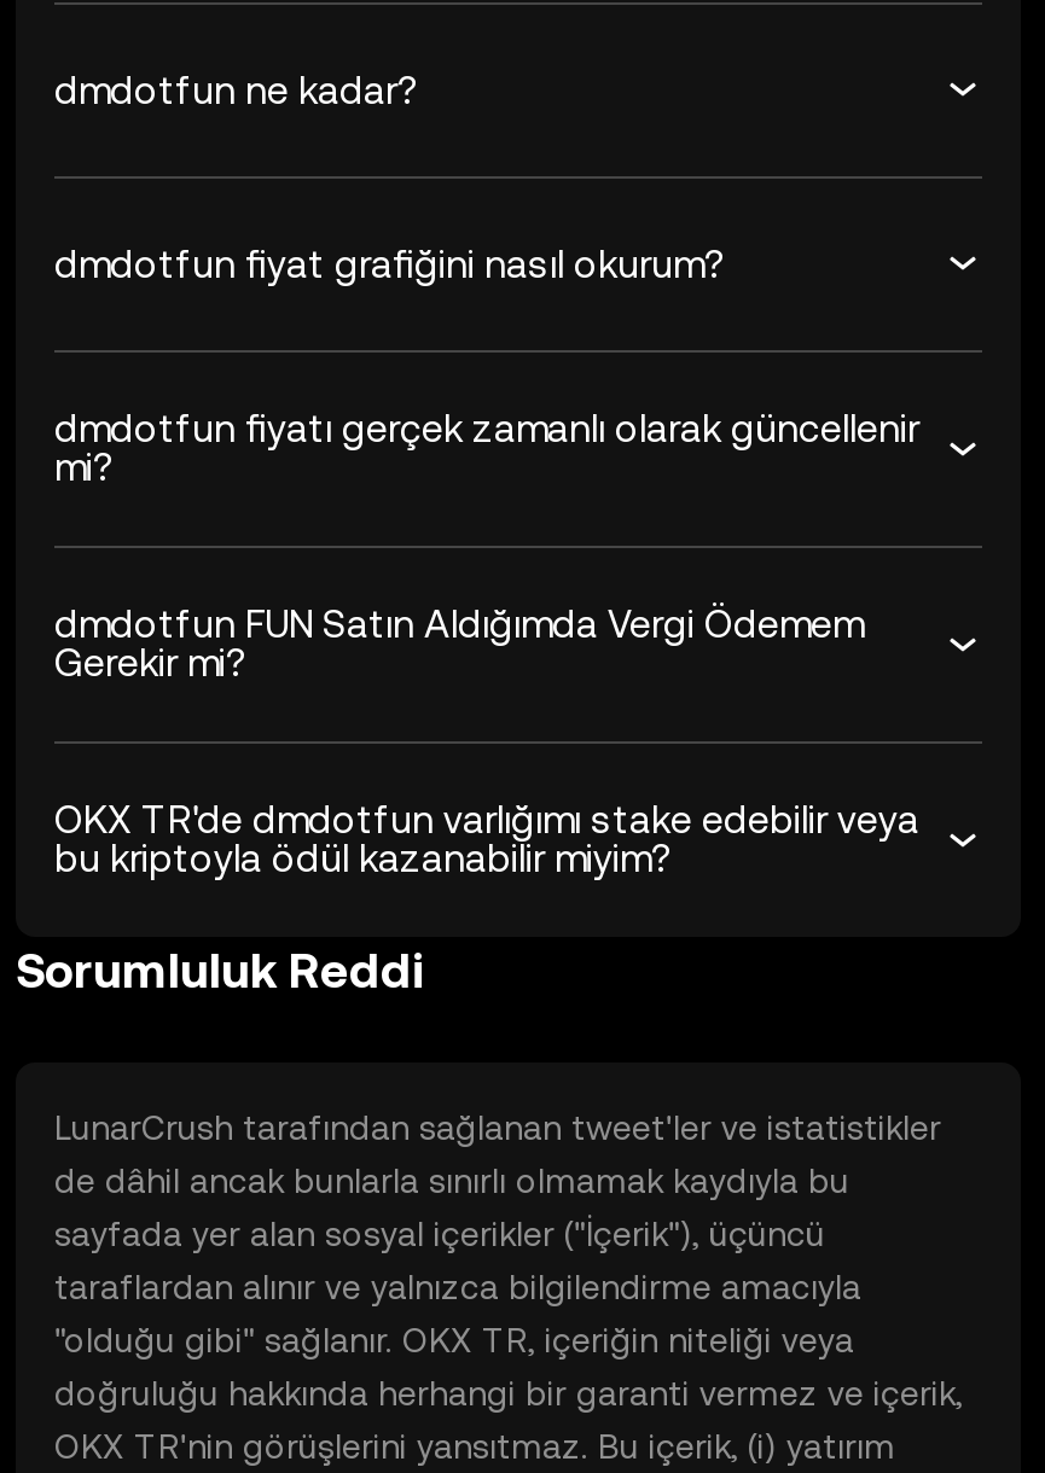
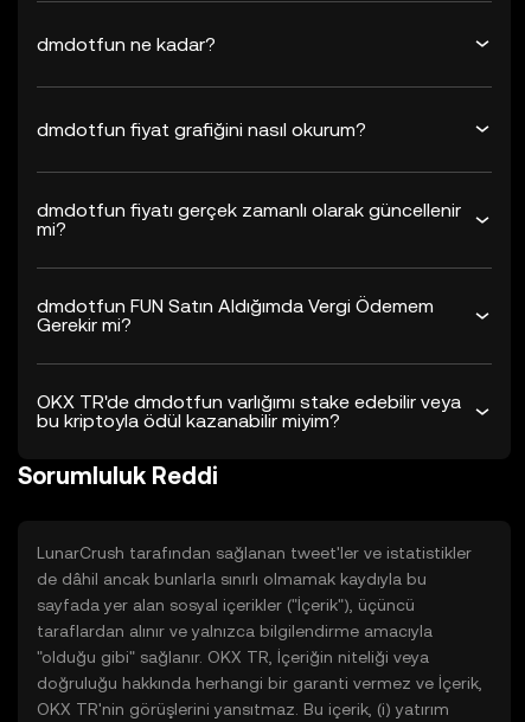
- "olduğu gibi" sağlanır. OKX TR, içeriğin niteliği veya
+ "olduğu gibi" sağlanır. OKX TR, İçeriğin niteliği veya

- doğruluğu hakkında herhangi bir garanti vermez ve içerik,
+ doğruluğu hakkında herhangi bir garanti vermez ve İçerik,
